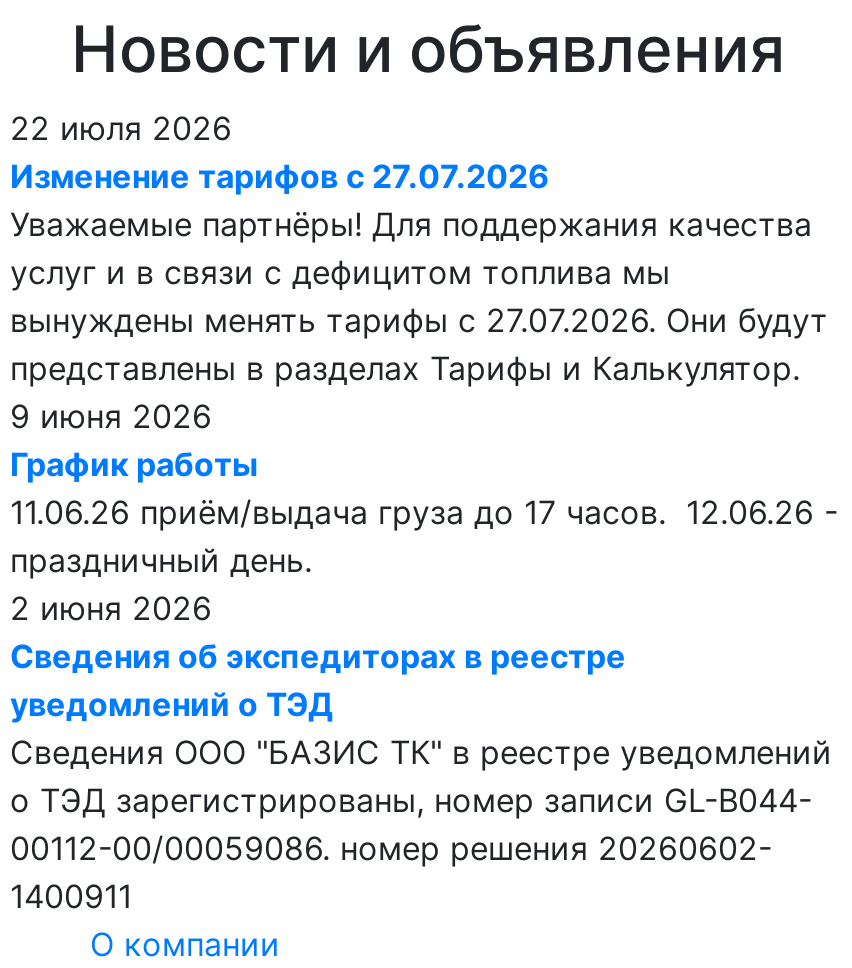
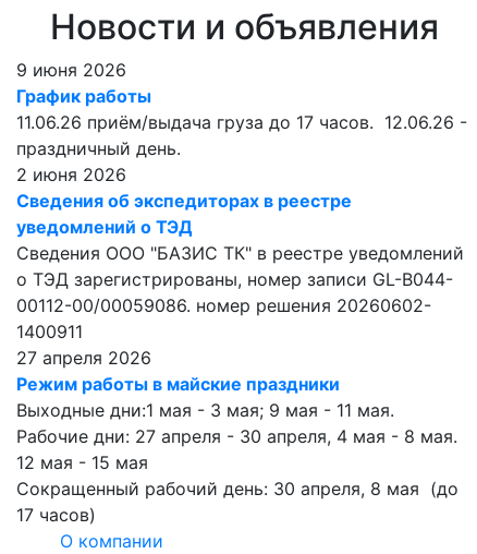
- 22 июля 2026
- Изменение тарифов с 27.07.2026
- Уважаемые партнёры! Для поддержания качества
- услуг и в связи с дефицитом топлива мы
- вынуждены менять тарифы с 27.07.2026. Они будут
- представлены в разделах Тарифы и Калькулятор.

moved up: 9 июня 2026 | График работы | 11.06.26 приём/выдача груза до 17 часов. 12.06.26 - | ... | 00112-00/00059086. номер решения 20260602- | 1400911

+ 27 апреля 2026
+ Режим работы в майские праздники
+ Выходные дни:1 мая - 3 мая; 9 мая - 11 мая.
+ Рабочие дни: 27 апреля - 30 апреля, 4 мая - 8 мая.
+ 12 мая - 15 мая
+ Сокращенный рабочий день: 30 апреля, 8 мая (до
+ 17 часов)
